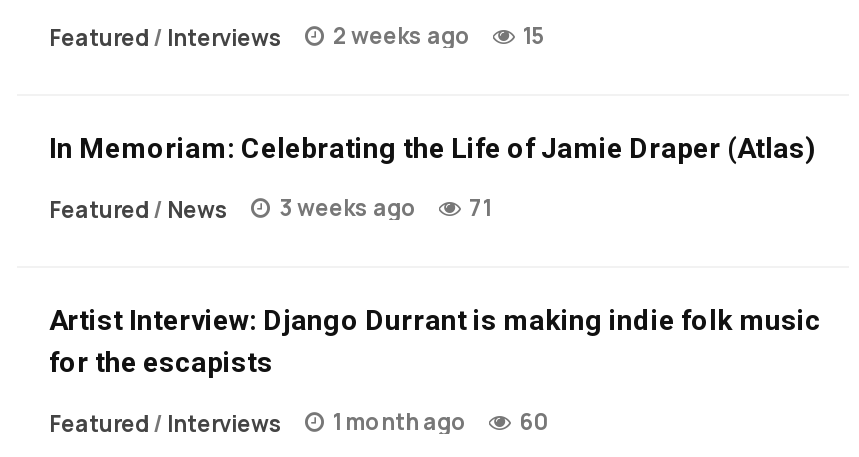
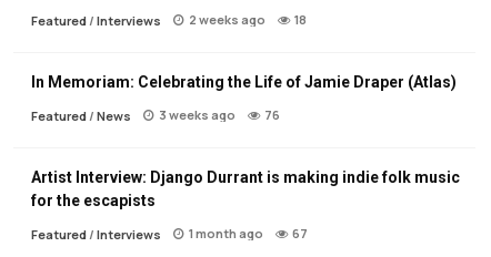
- Featured / Interviews 2 weeks ago 15
+ Featured / Interviews 2 weeks ago 18

- Featured / News 3 weeks ago 71
+ Featured / News 3 weeks ago 76

- Featured / Interviews 1 month ago 60
+ Featured / Interviews 1 month ago 67
